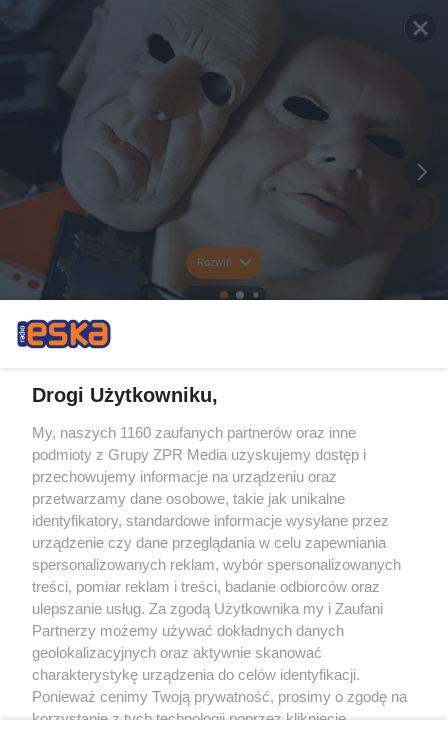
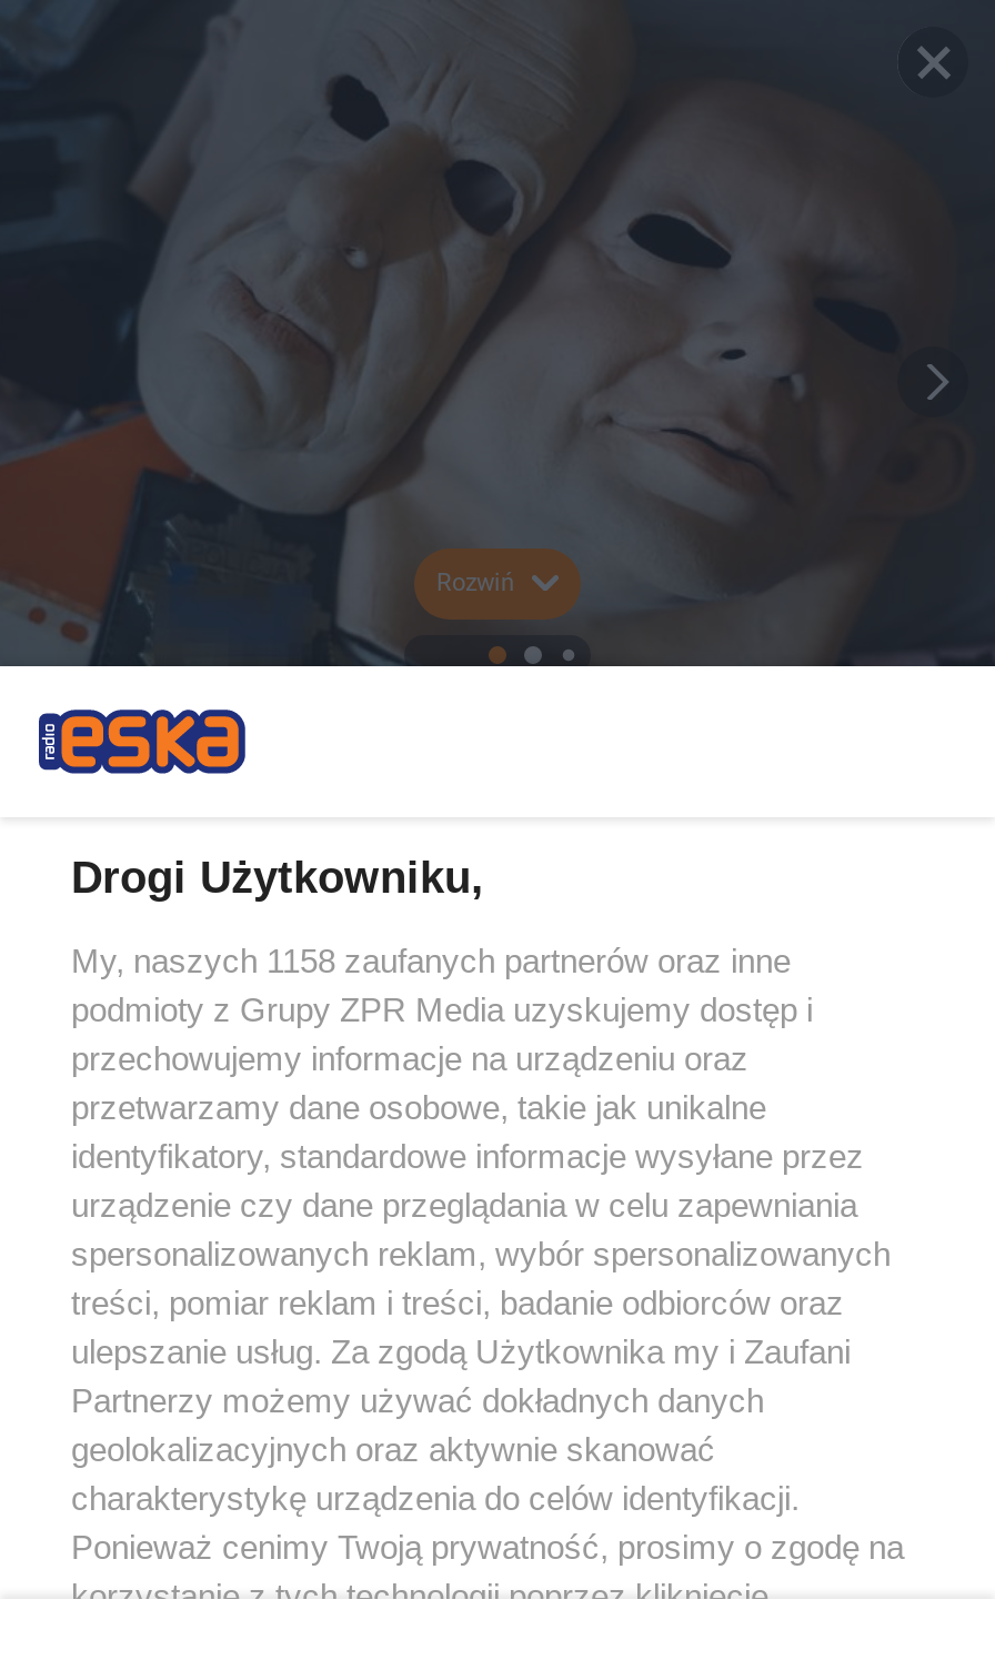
- My, naszych 1160 zaufanych partnerów oraz inne
+ My, naszych 1158 zaufanych partnerów oraz inne
